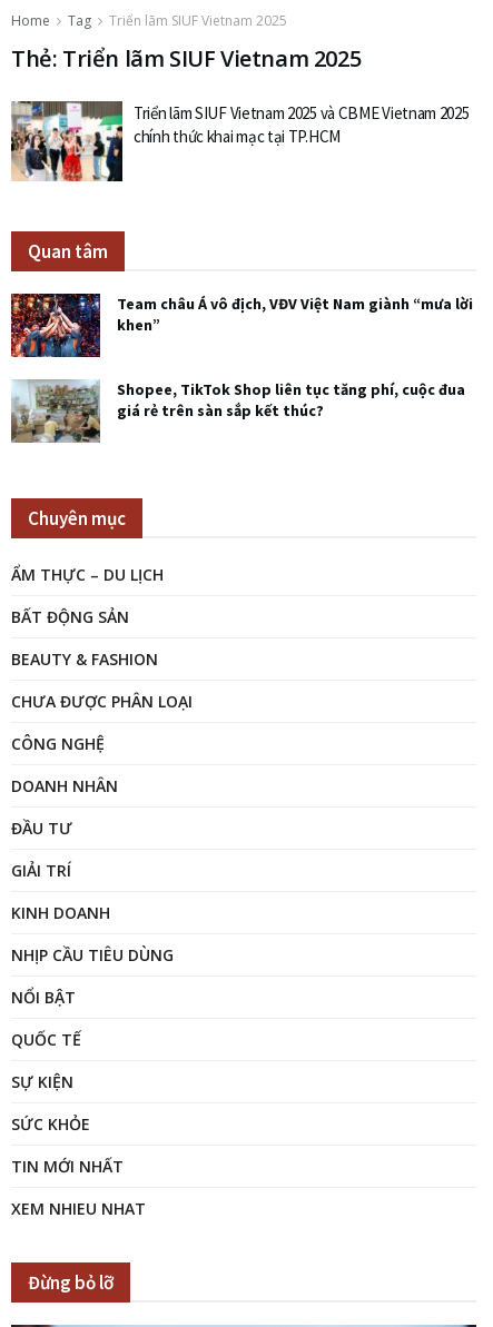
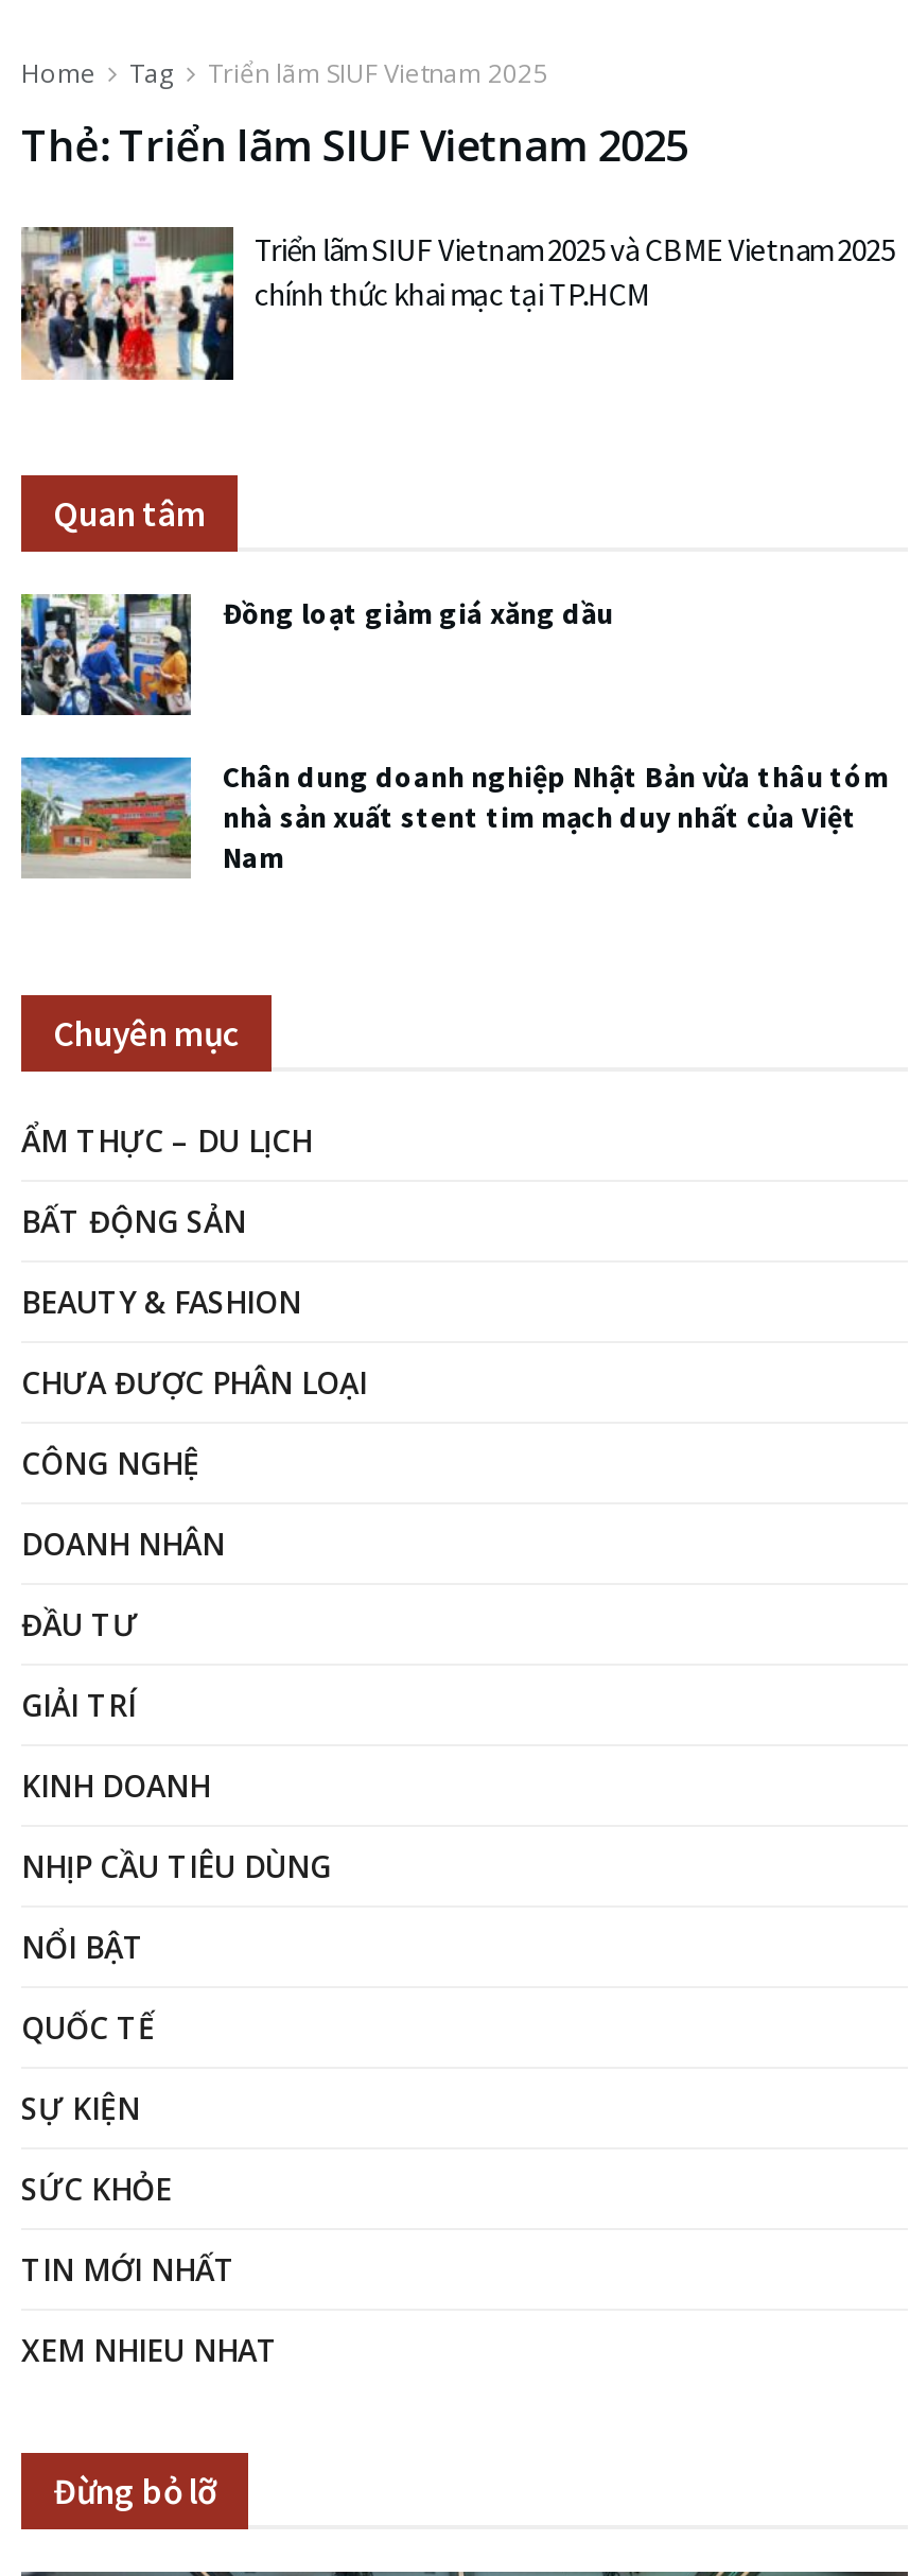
- [image]
- Team châu Á vô địch, VĐV Việt Nam giành “mưa lời
- khen”
+ [image]
+ Đồng loạt giảm giá xăng dầu

- [image]
- Shopee, TikTok Shop liên tục tăng phí, cuộc đua
- giá rẻ trên sàn sắp kết thúc?
+ [image]
+ Chân dung doanh nghiệp Nhật Bản vừa thâu tóm
+ nhà sản xuất stent tim mạch duy nhất của Việt
+ Nam
